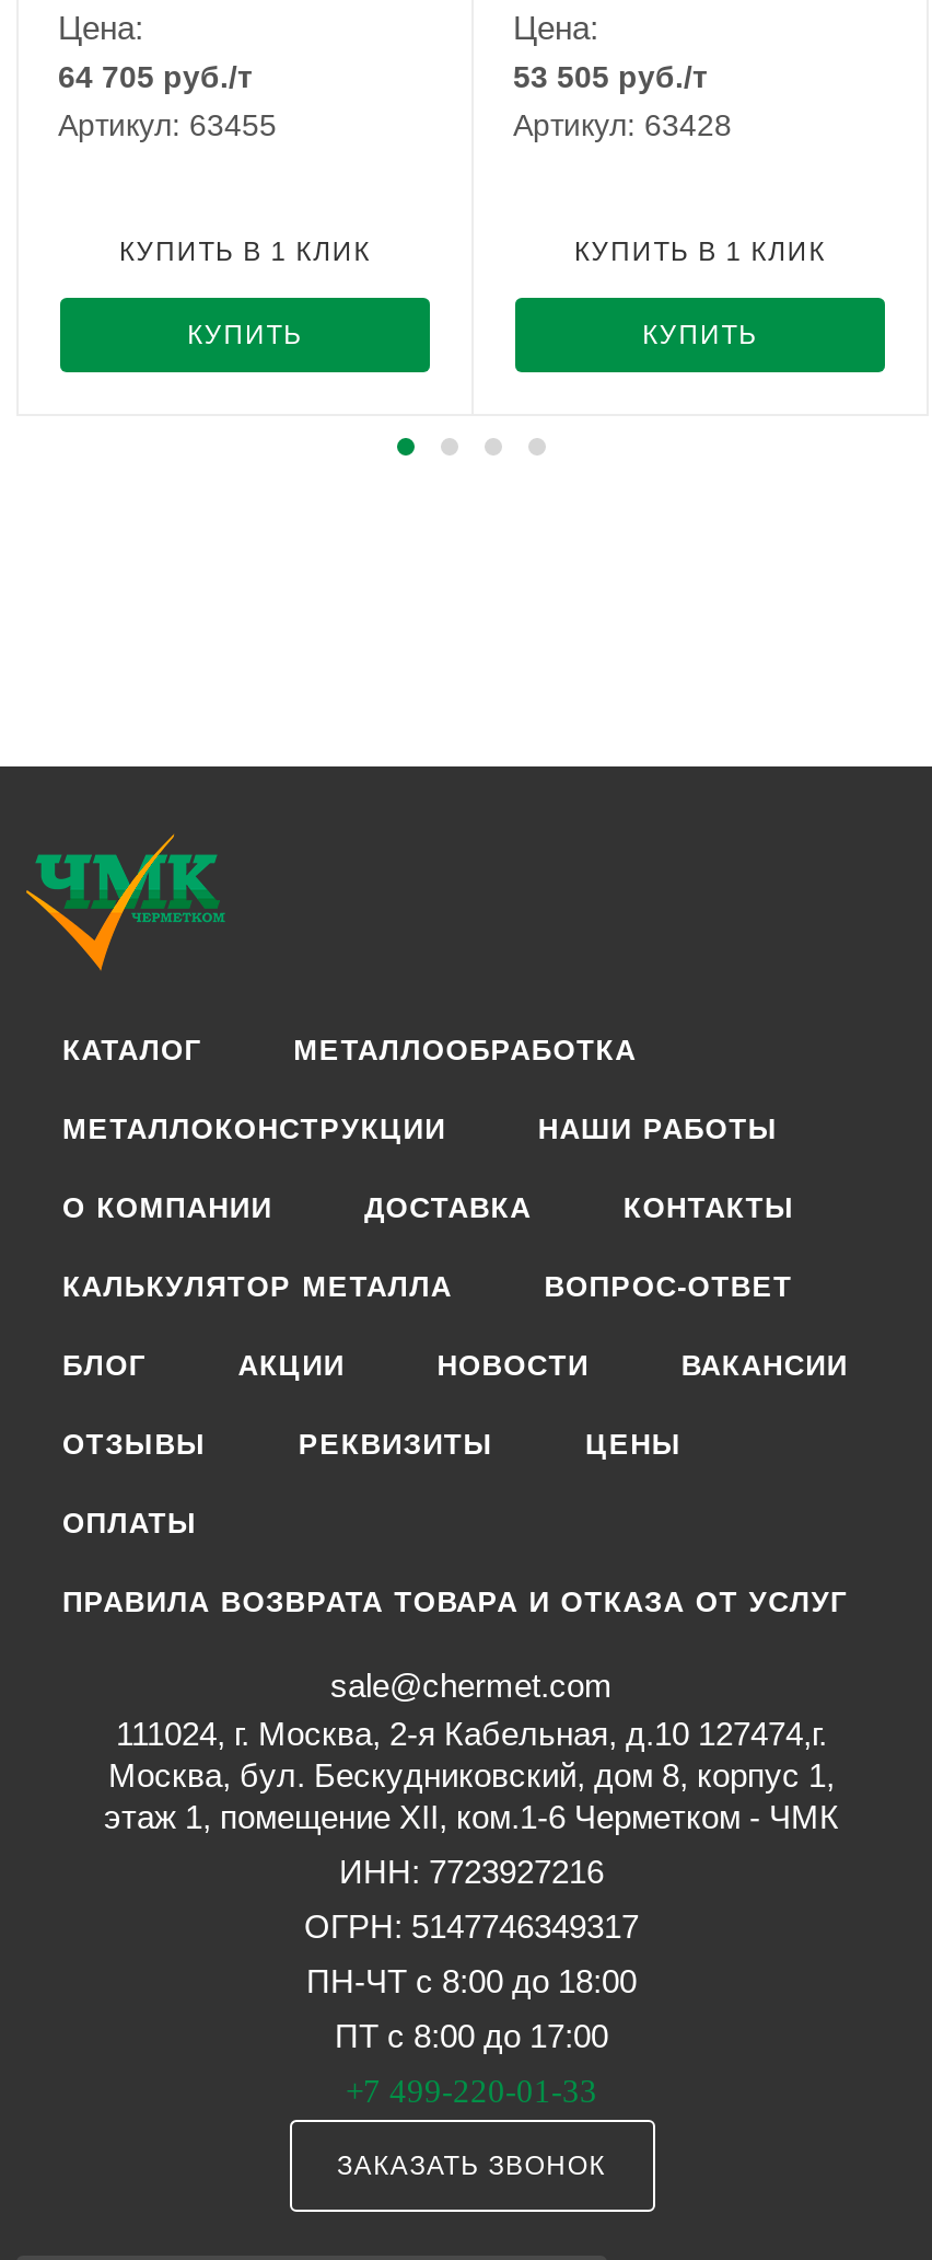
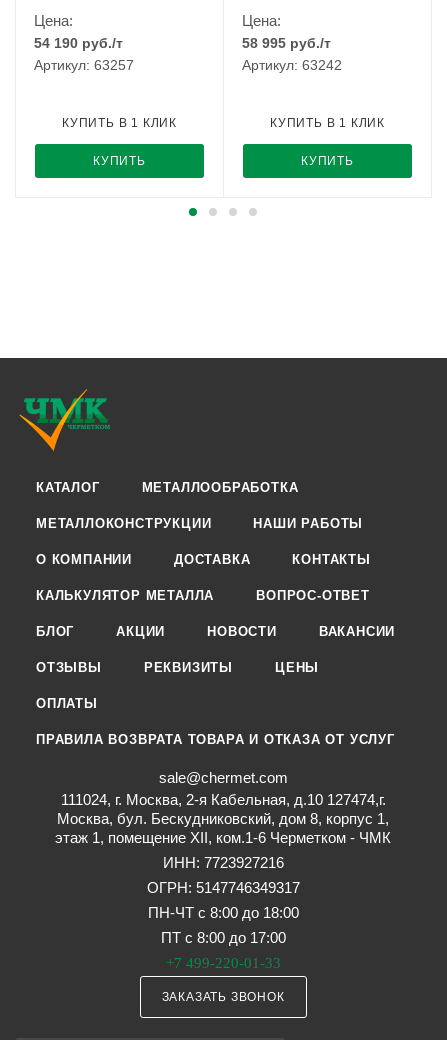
- 64 705 руб./т
+ 54 190 руб./т

- 53 505 руб./т
+ 58 995 руб./т

- Артикул: 63455
+ Артикул: 63257

- Артикул: 63428
+ Артикул: 63242
